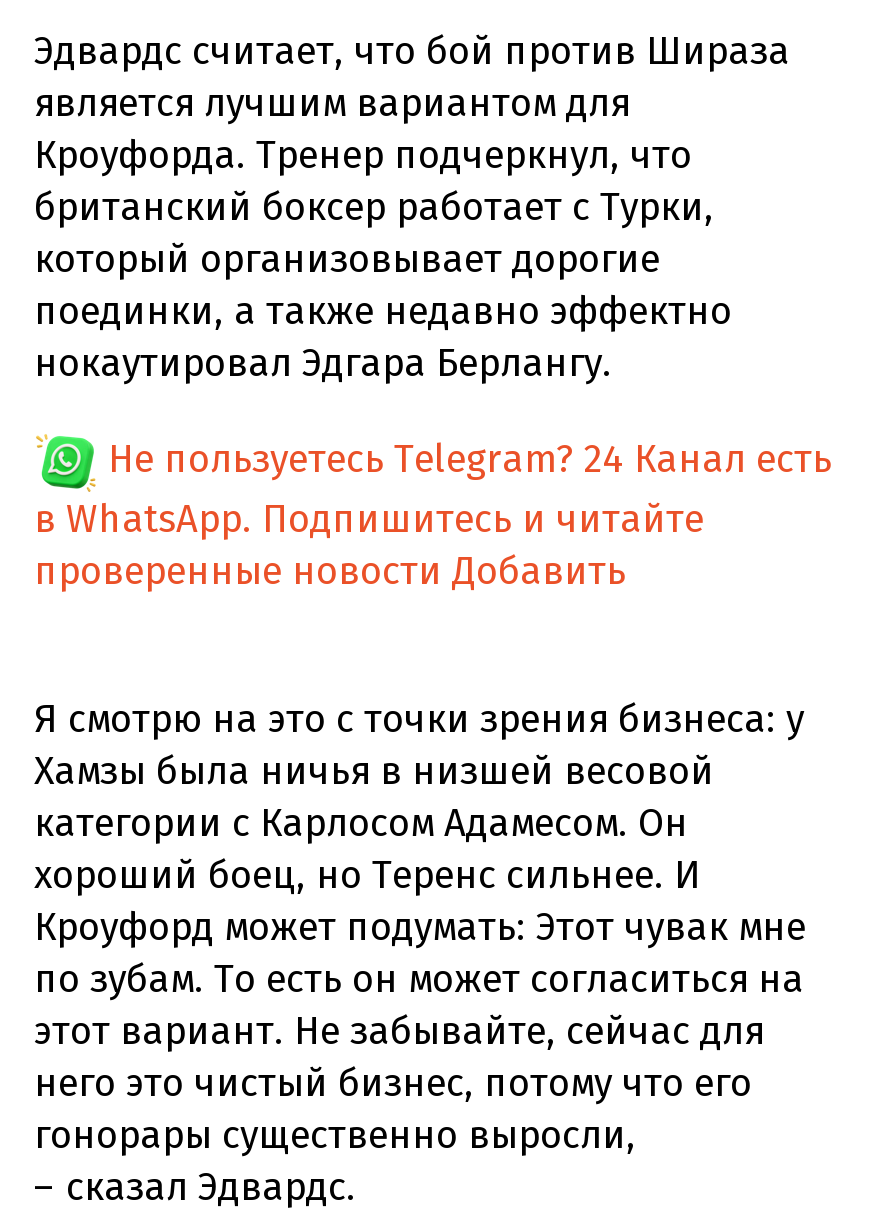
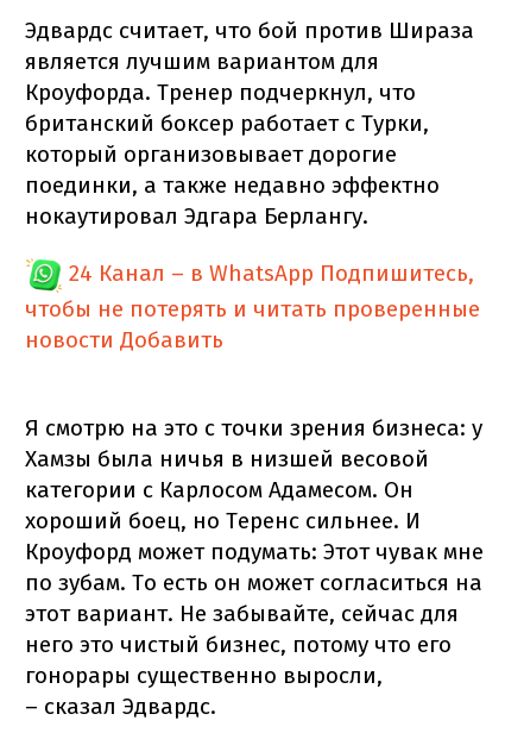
- Не пользуетесь Telegram? 24 Канал есть
- в WhatsApp. Подпишитесь и читайте
- проверенные новости Добавить
+ 24 Канал – в WhatsApp Подпишитесь,
+ чтобы не потерять и читать проверенные
+ новости Добавить
